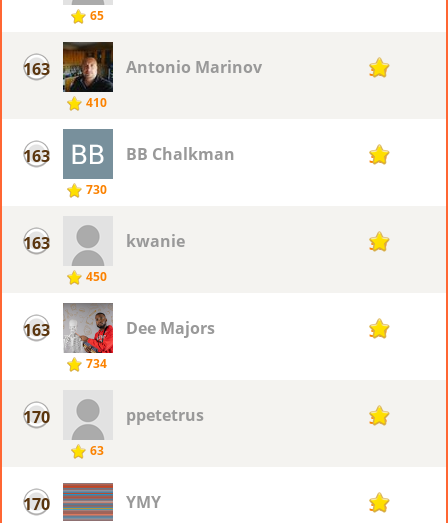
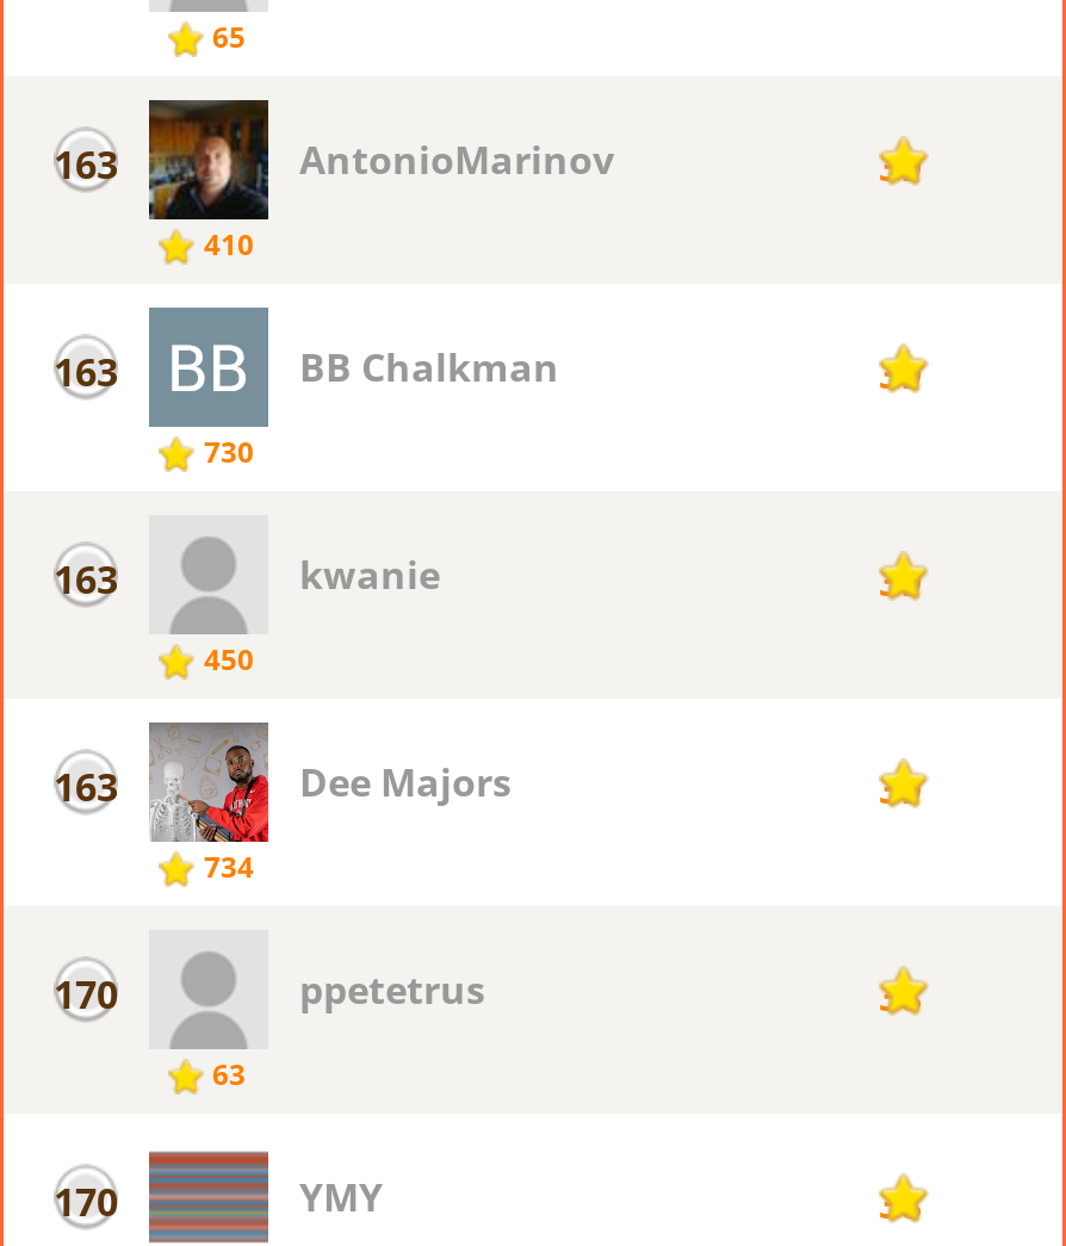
- Antonio Marinov
+ AntonioMarinov
